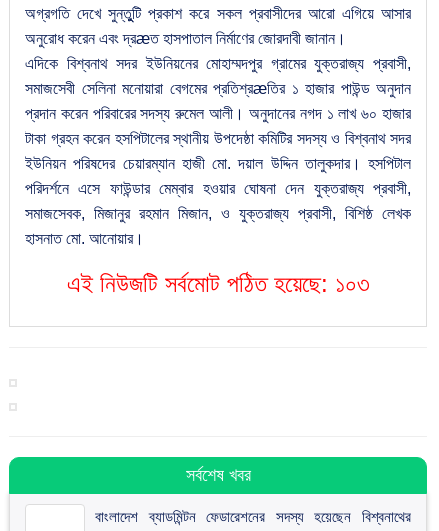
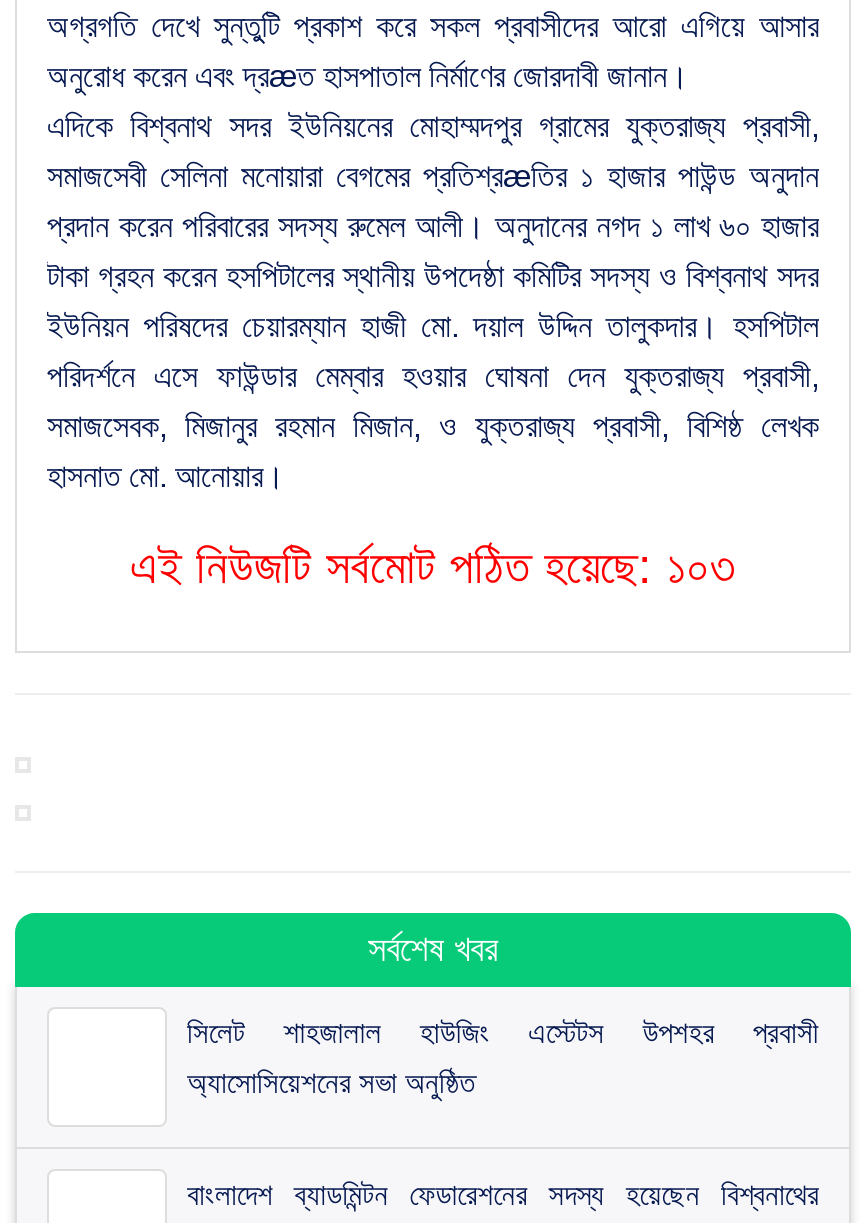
+ সিলেট শাহজালাল হাউজিং এস্টেটস উপশহর প্রবাসী
+ অ্যাসোসিয়েশনের সভা অনুষ্ঠিত
